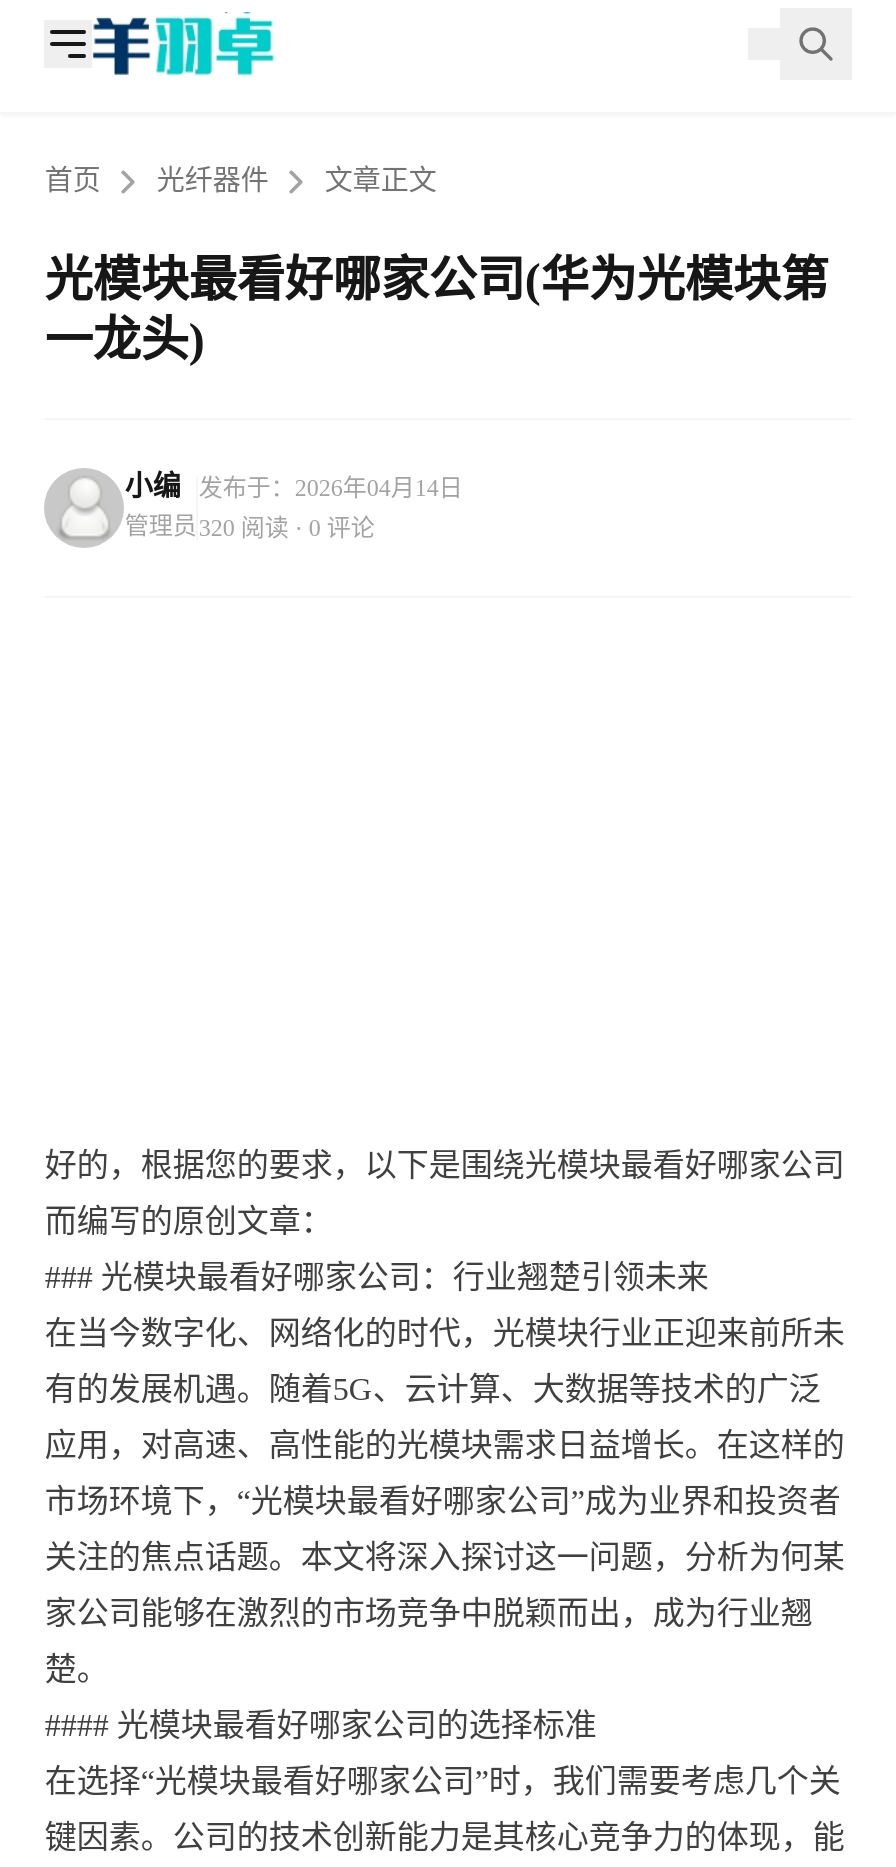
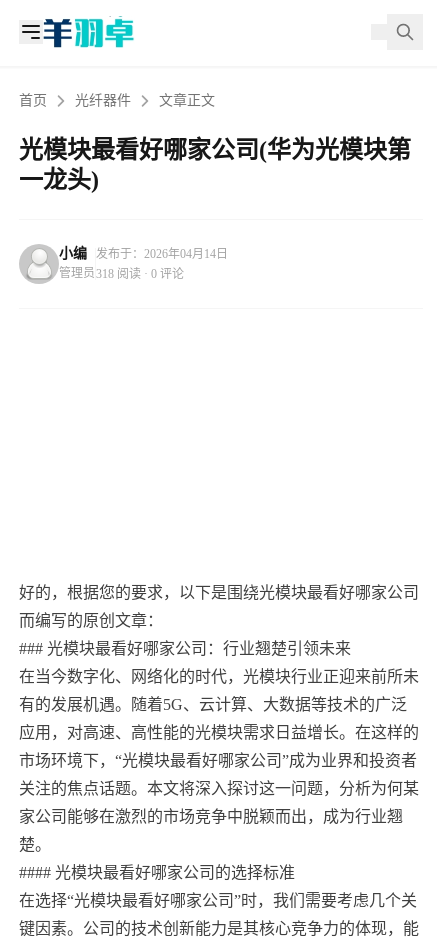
- 管理员 320 阅读 · 0 评论
+ 管理员 318 阅读 · 0 评论
